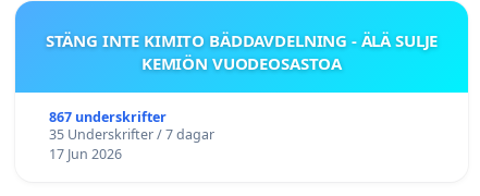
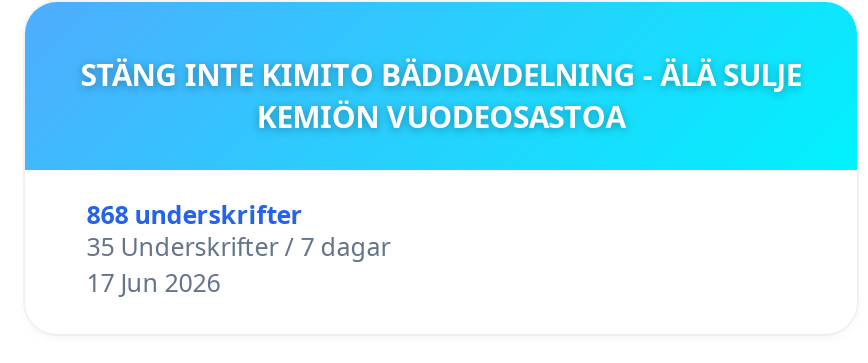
- 867 underskrifter
+ 868 underskrifter
